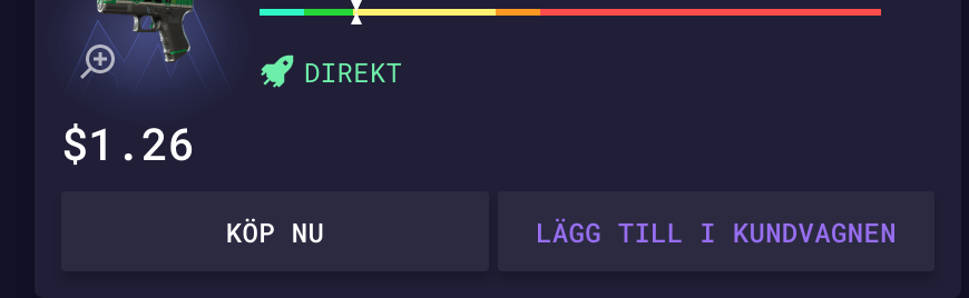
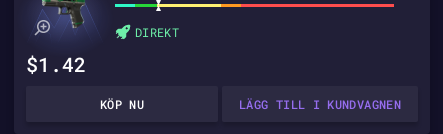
- $1.26
+ $1.42
